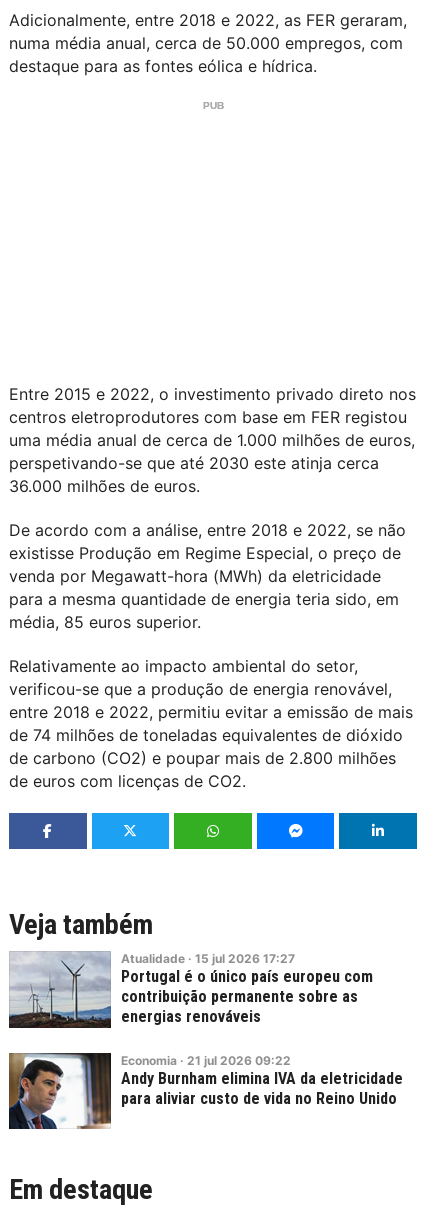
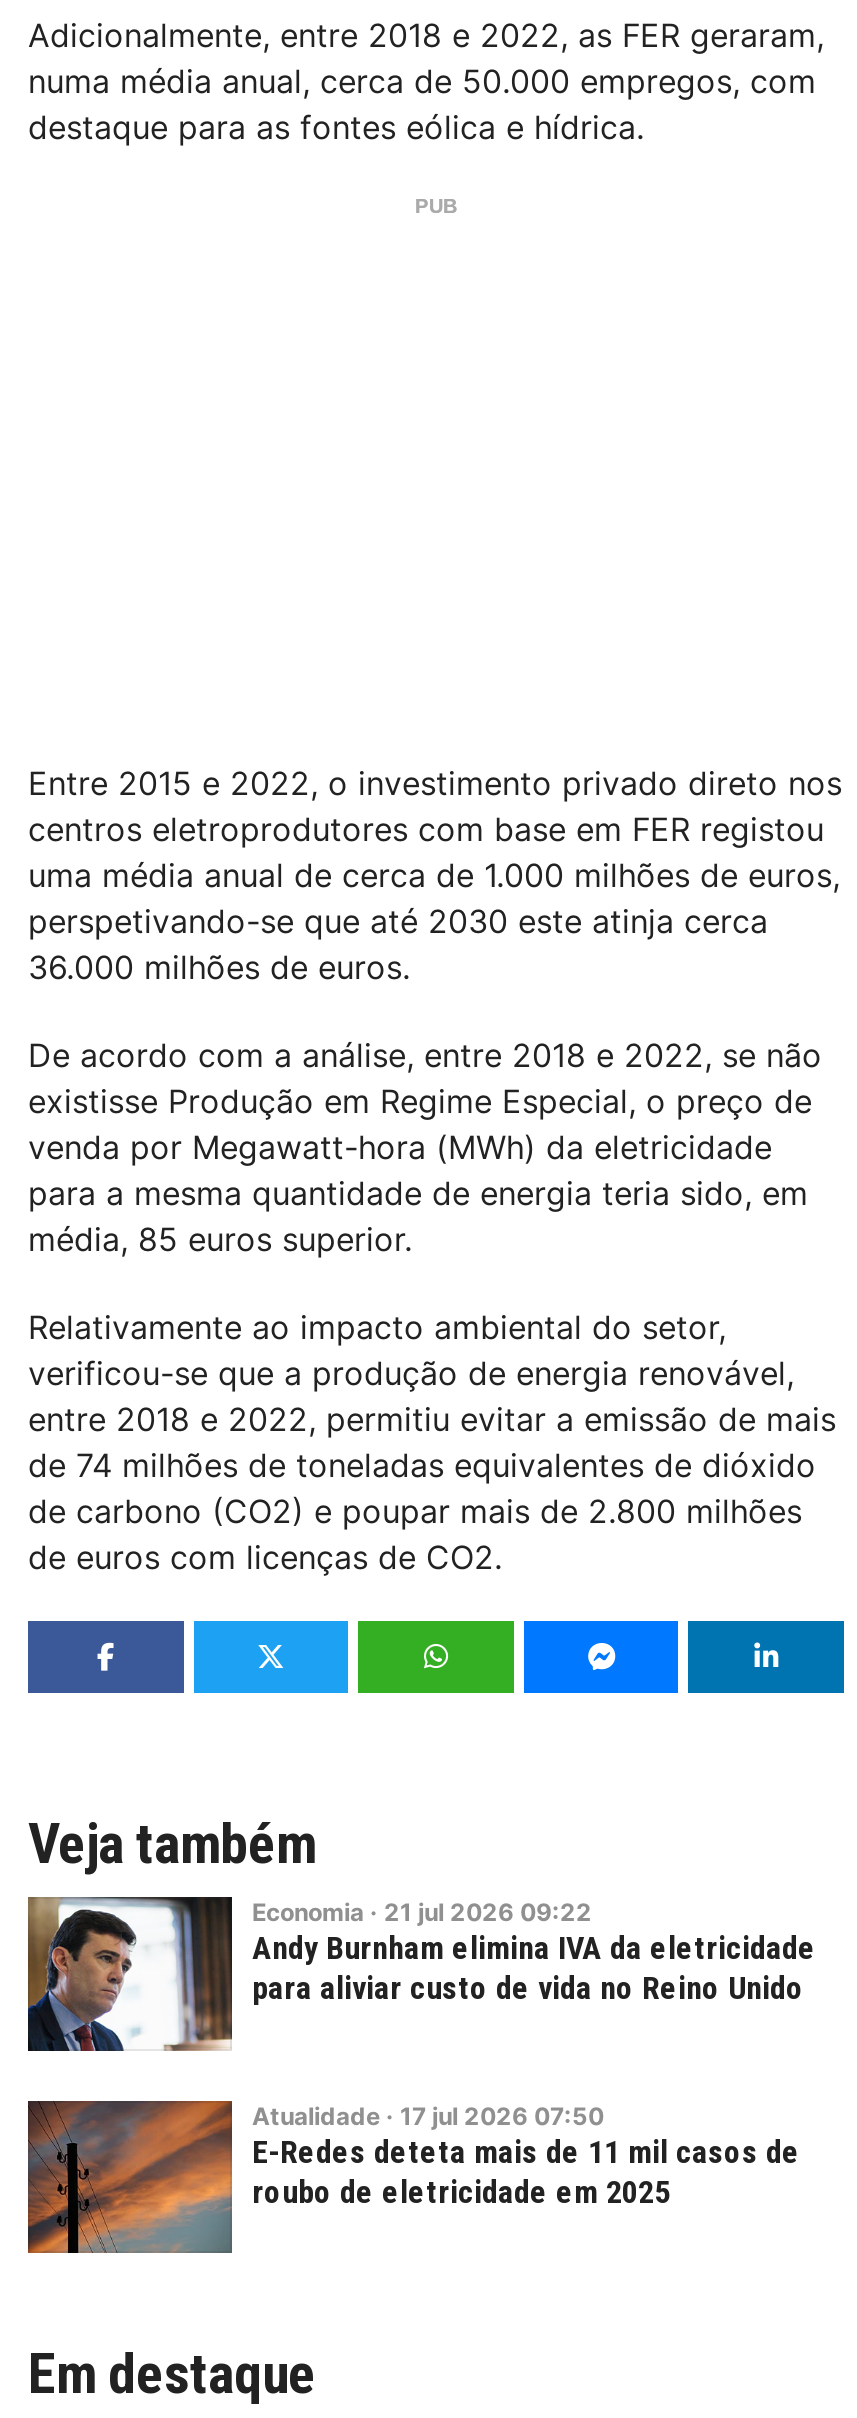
- [image]
- Atualidade · 15 jul 2026 17:27
- Portugal é o único país europeu com
- contribuição permanente sobre as
- energias renováveis

moved up: [image] | Economia · 21 jul 2026 09:22 | Andy Burnham elimina IVA da eletricidade | para aliviar custo de vida no Reino Unido

+ [image]
+ Atualidade · 17 jul 2026 07:50
+ E-Redes deteta mais de 11 mil casos de
+ roubo de eletricidade em 2025
